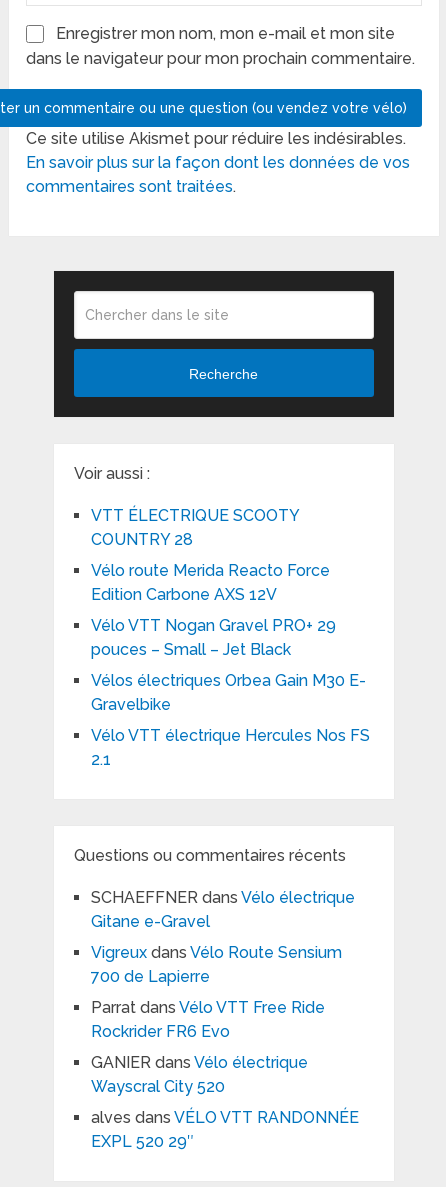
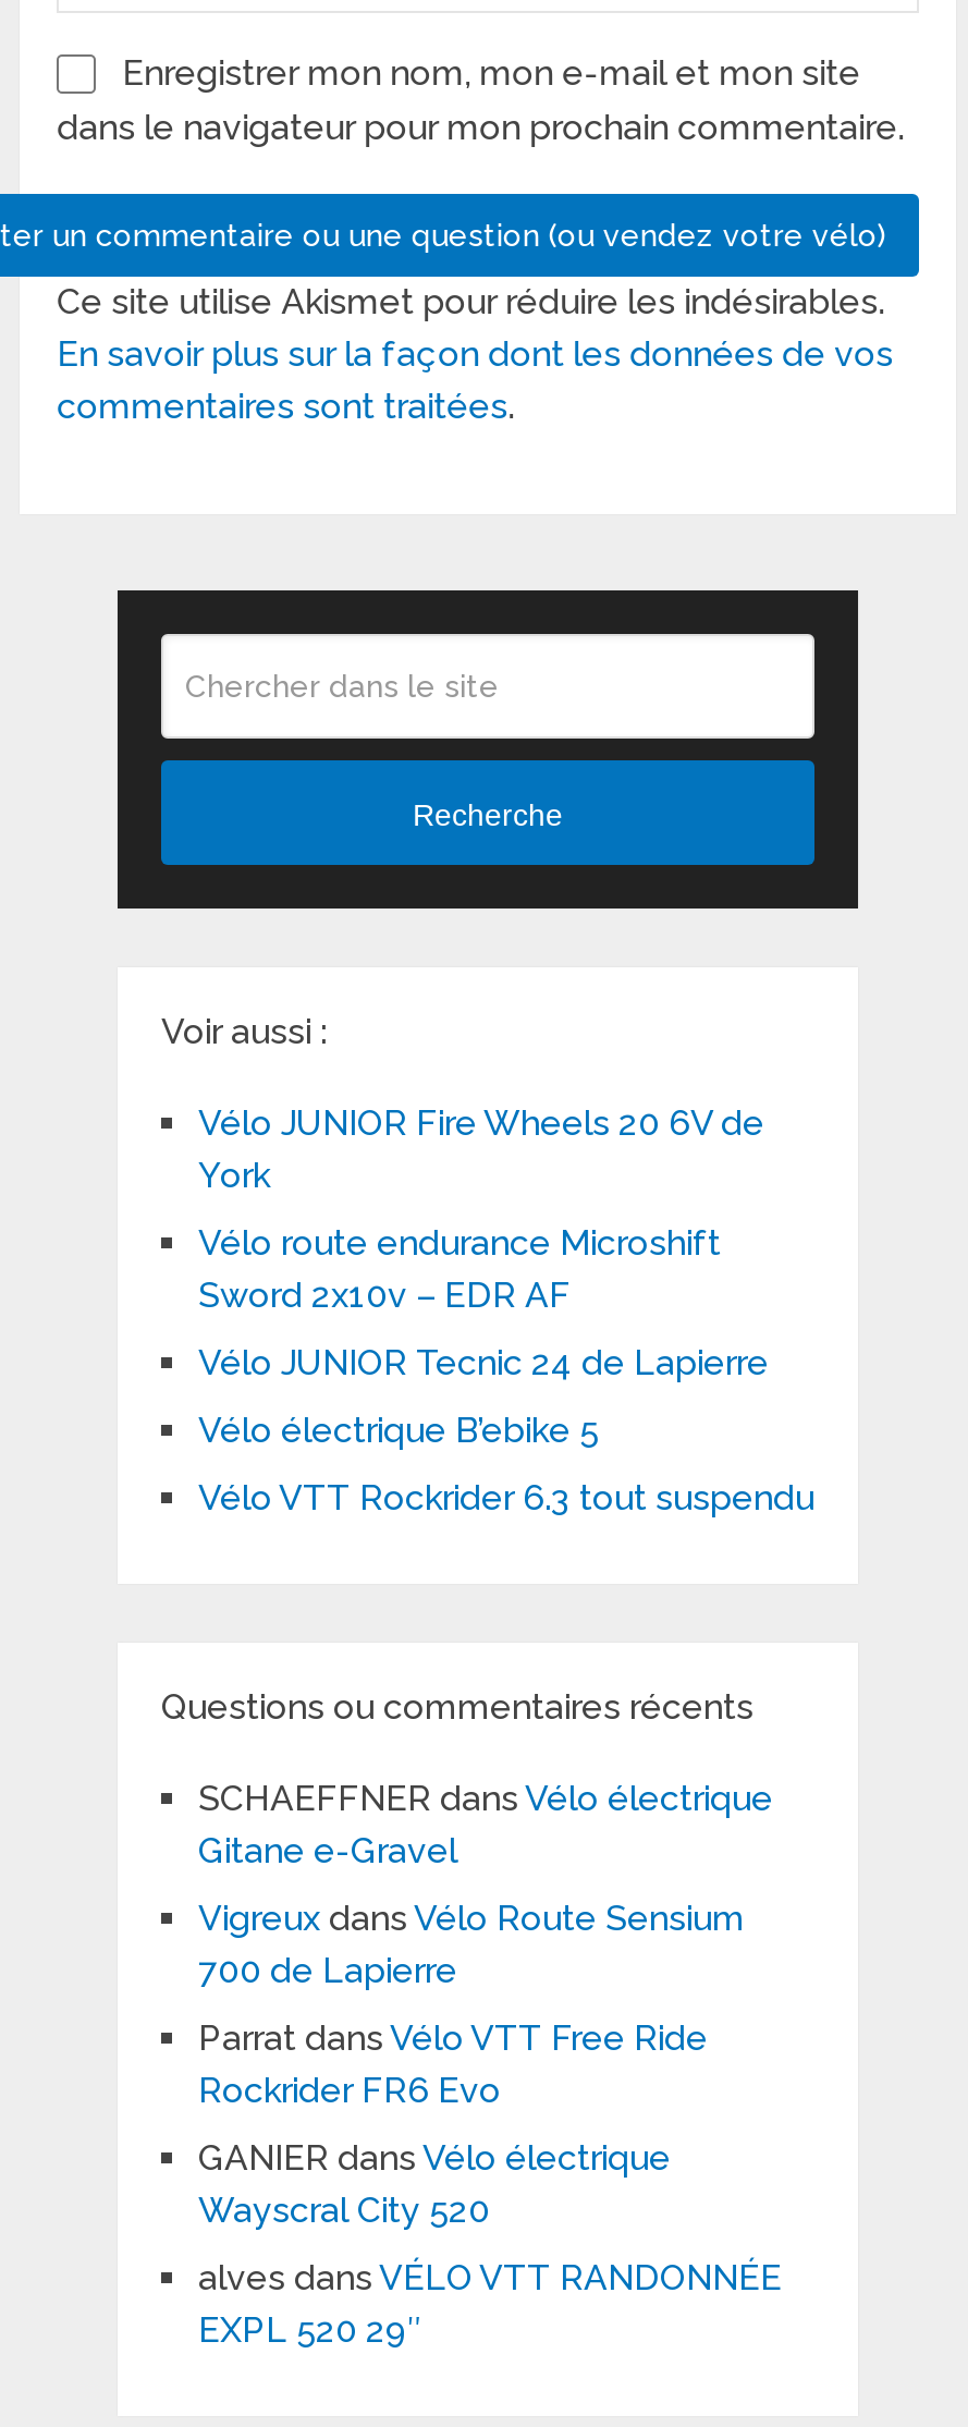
- VTT ÉLECTRIQUE SCOOTY
- COUNTRY 28
+ Vélo JUNIOR Fire Wheels 20 6V de
+ York

- Vélo route Merida Reacto Force
- Edition Carbone AXS 12V
+ Vélo route endurance Microshift
+ Sword 2x10v – EDR AF

- Vélo VTT Nogan Gravel PRO+ 29
- pouces – Small – Jet Black
+ Vélo JUNIOR Tecnic 24 de Lapierre

- Vélos électriques Orbea Gain M30 E-
- Gravelbike
+ Vélo électrique B’ebike 5

- Vélo VTT électrique Hercules Nos FS
- 2.1
+ Vélo VTT Rockrider 6.3 tout suspendu
